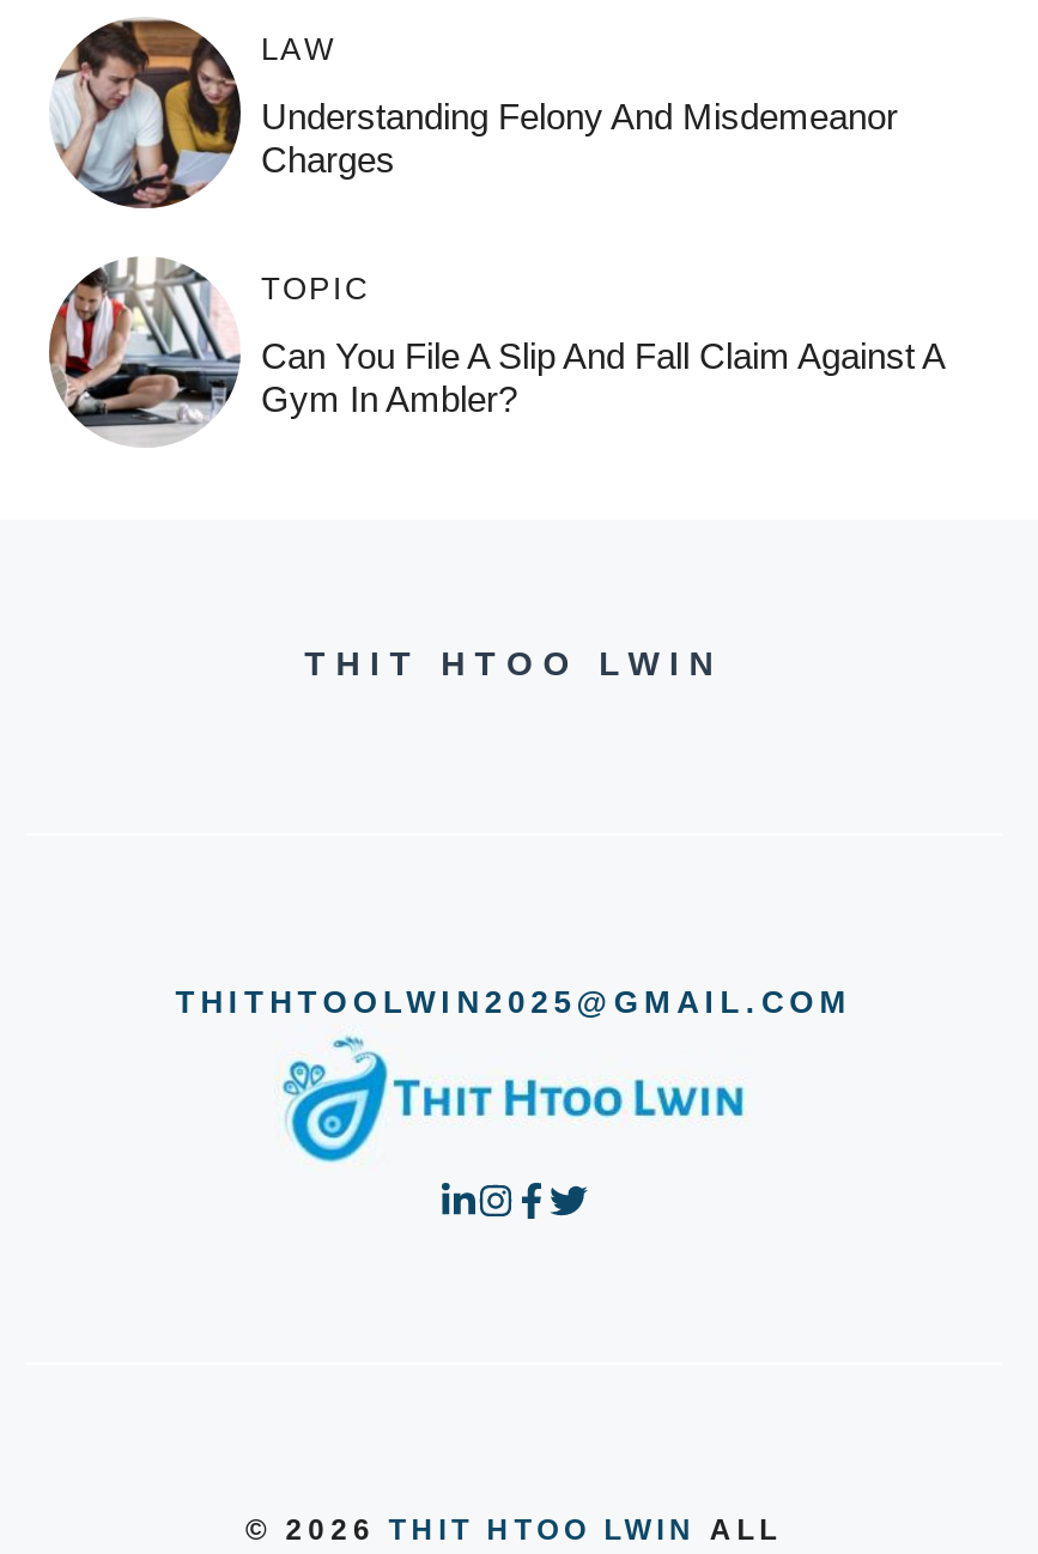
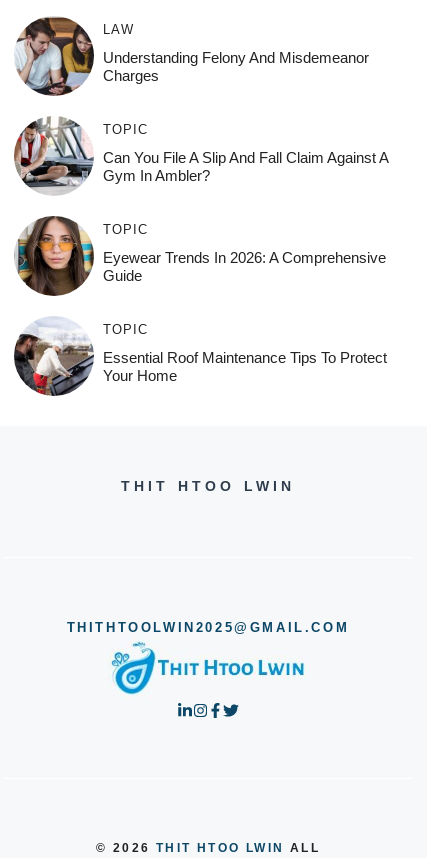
+ [image]

+ [image]
+ TOPIC
+ Eyewear Trends In 2026: A Comprehensive
+ Guide
+ TOPIC
+ Essential Roof Maintenance Tips To Protect
+ Your Home
